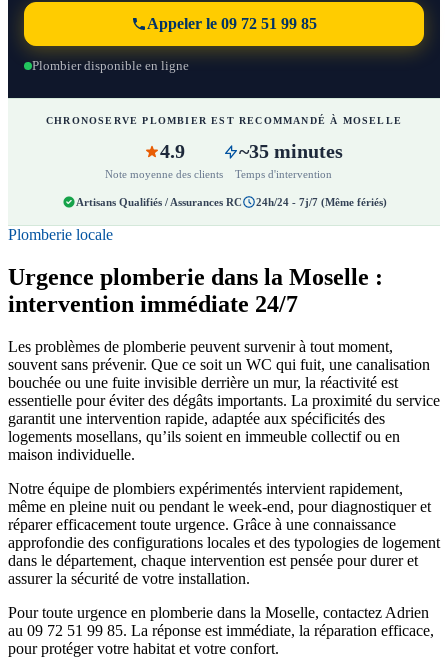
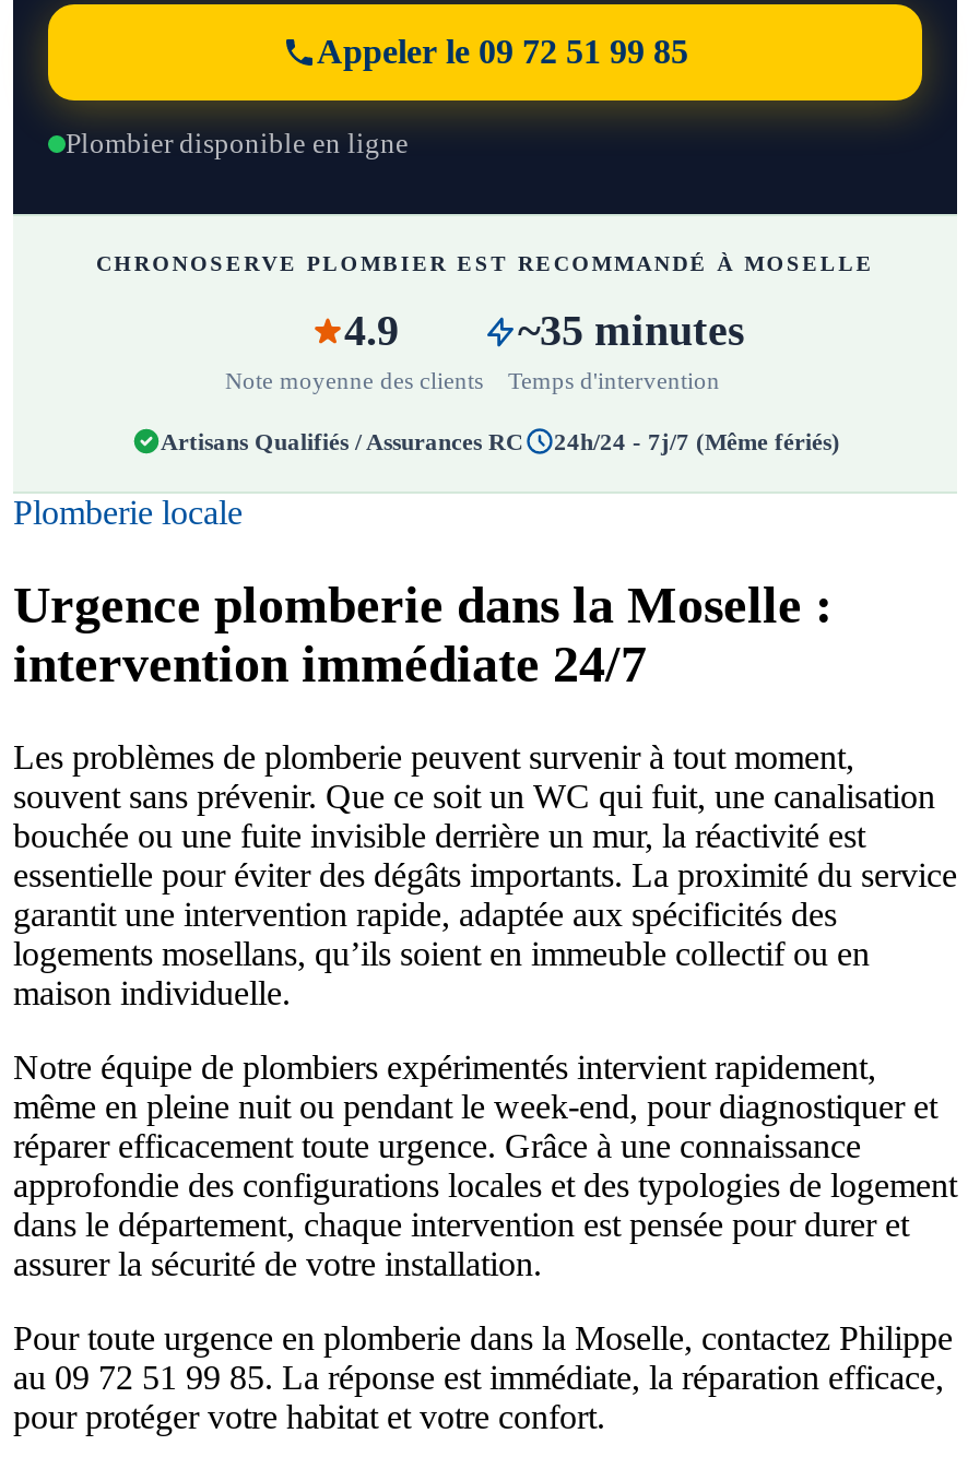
- Pour toute urgence en plomberie dans la Moselle, contactez Adrien
+ Pour toute urgence en plomberie dans la Moselle, contactez Philippe
